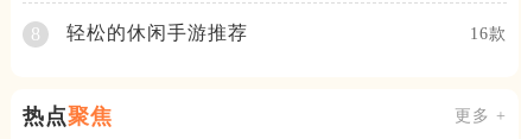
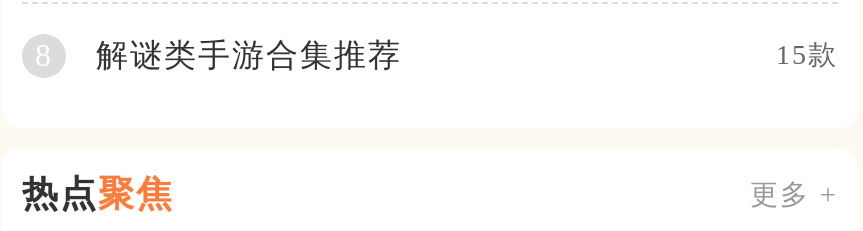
- 轻松的休闲手游推荐
+ 解谜类手游合集推荐

- 16款
+ 15款
